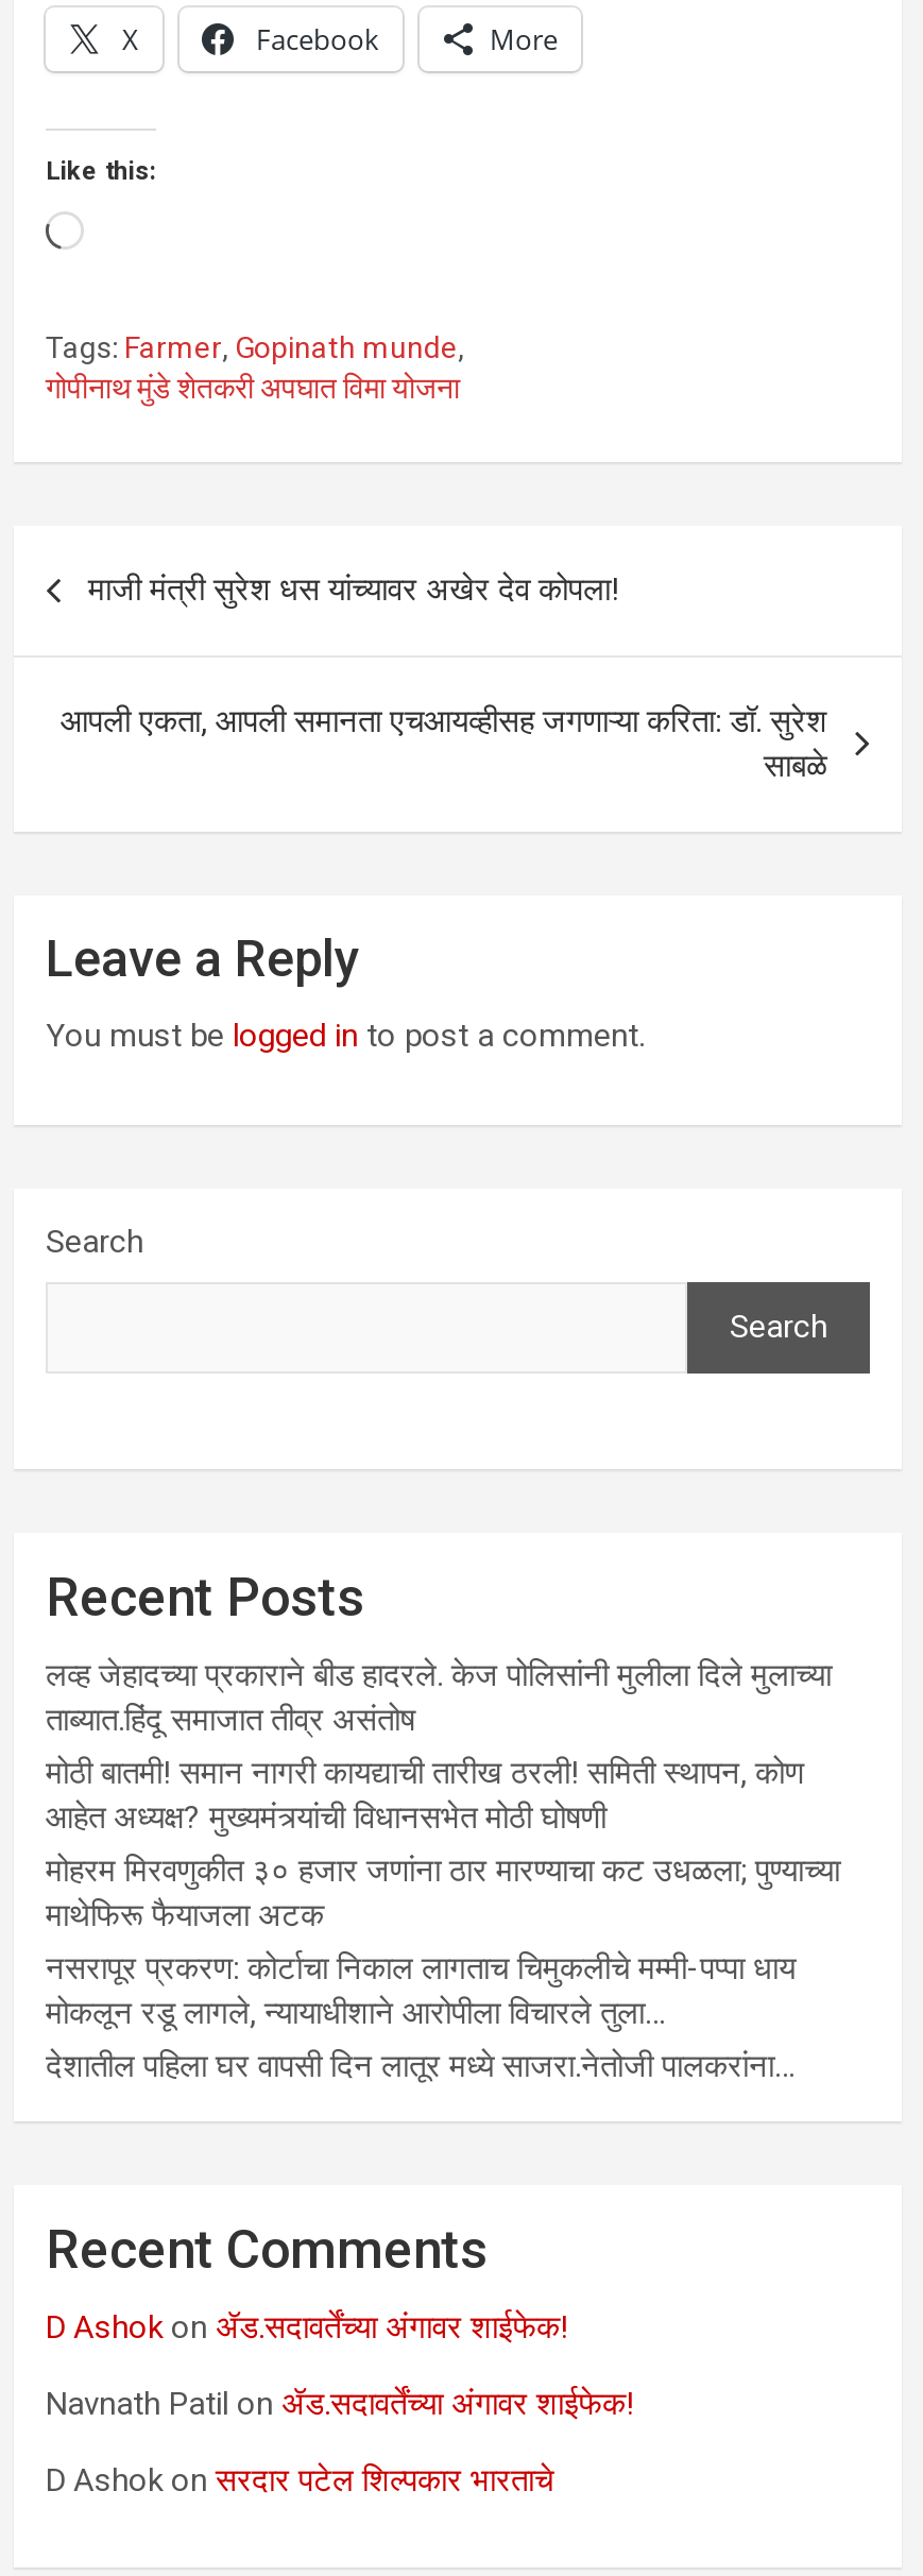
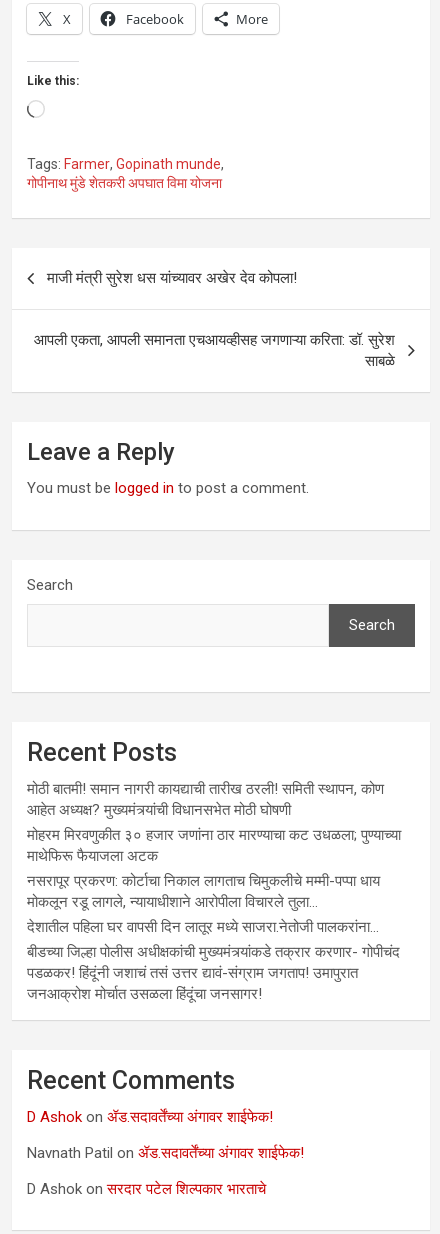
- लव्ह जेहादच्या प्रकाराने बीड हादरले. केज पोलिसांनी मुलीला दिले मुलाच्या
- ताब्यात.हिंदू समाजात तीव्र असंतोष

moved up: मोठी बातमी! समान नागरी कायद्याची तारीख ठरली! समिती स्थापन, कोण | आहेत अध्यक्ष? मुख्यमंत्र्यांची विधानसभेत मोठी घोषणी | मोहरम मिरवणुकीत ३० हजार जणांना ठार मारण्‍याचा कट उधळला; पुण्‍याच्‍या | माथेफिरू फैयाजला अटक | नसरापूर प्रकरण: कोर्टाचा निकाल लागताच चिमुकलीचे मम्मी-पप्पा धाय | मोकलून रडू लागले, न्यायाधीशाने आरोपीला विचारले तुला… | देशातील पहिला घर वापसी दिन लातूर मध्ये साजरा.नेतोजी पालकरांना…

+ बीडच्या जिल्हा पोलीस अधीक्षकांची मुख्यमंत्र्यांकडे तक्रार करणार- गोपीचंद
+ पडळकर! हिंदूंनी जशाचं तसं उत्तर द्यावं-संग्राम जगताप! उमापुरात
+ जनआक्रोश मोर्चात उसळला हिंदूंचा जनसागर!
